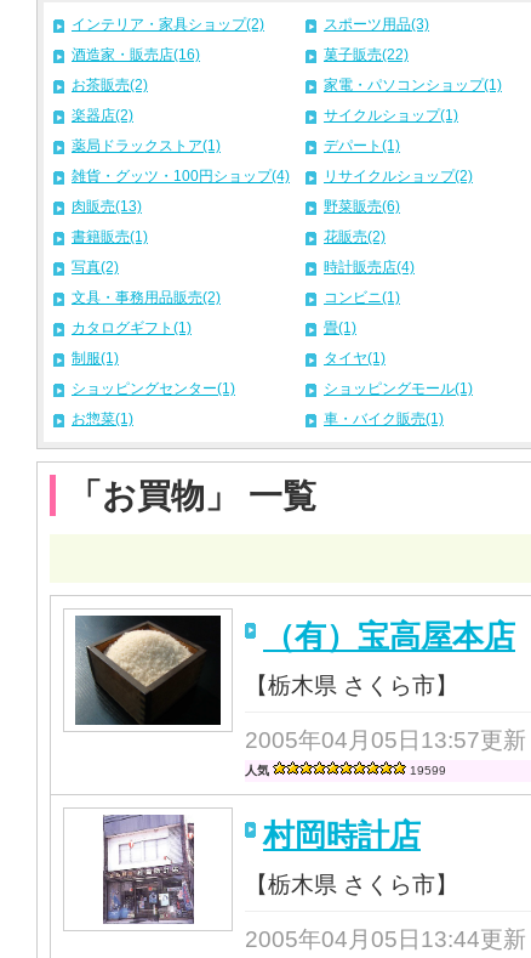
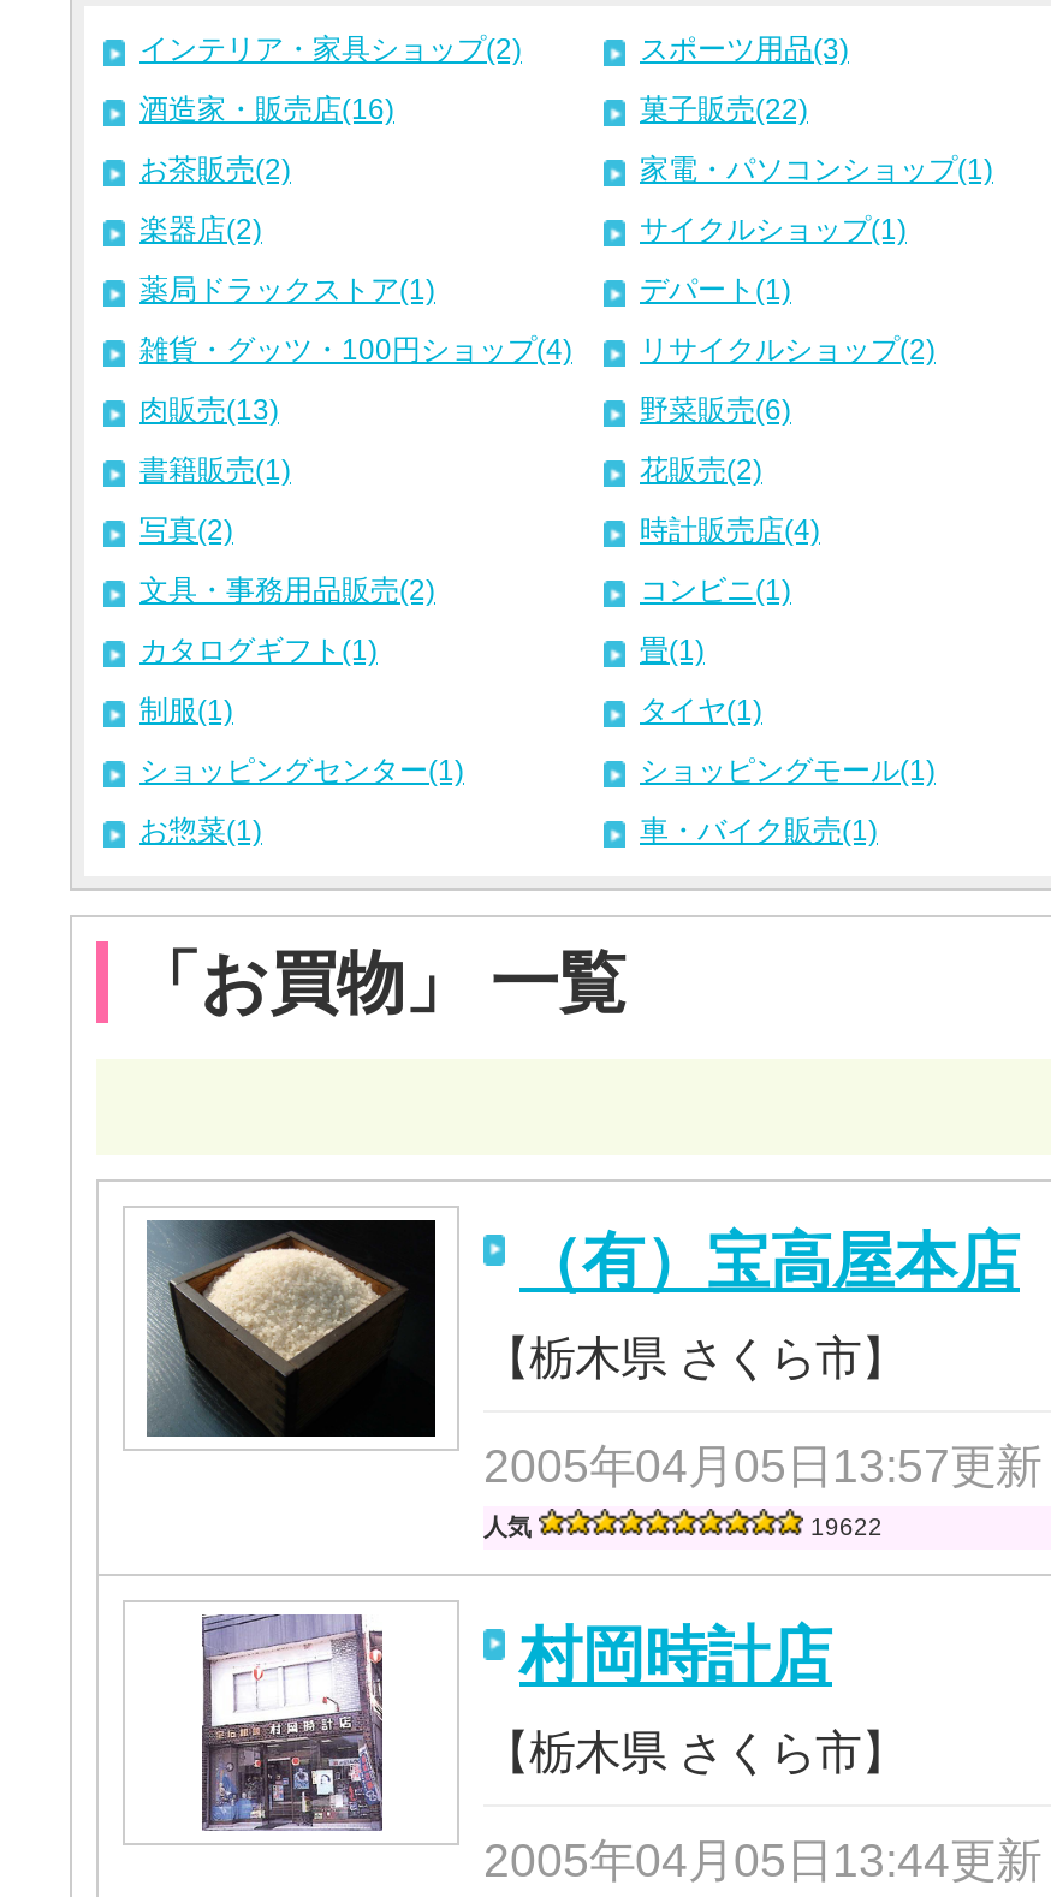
- 19599
+ 19622
